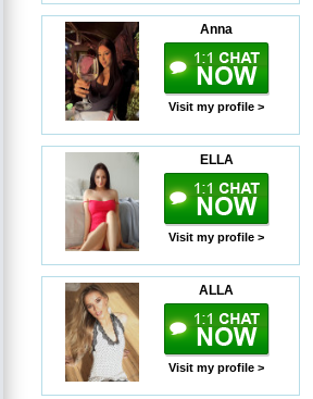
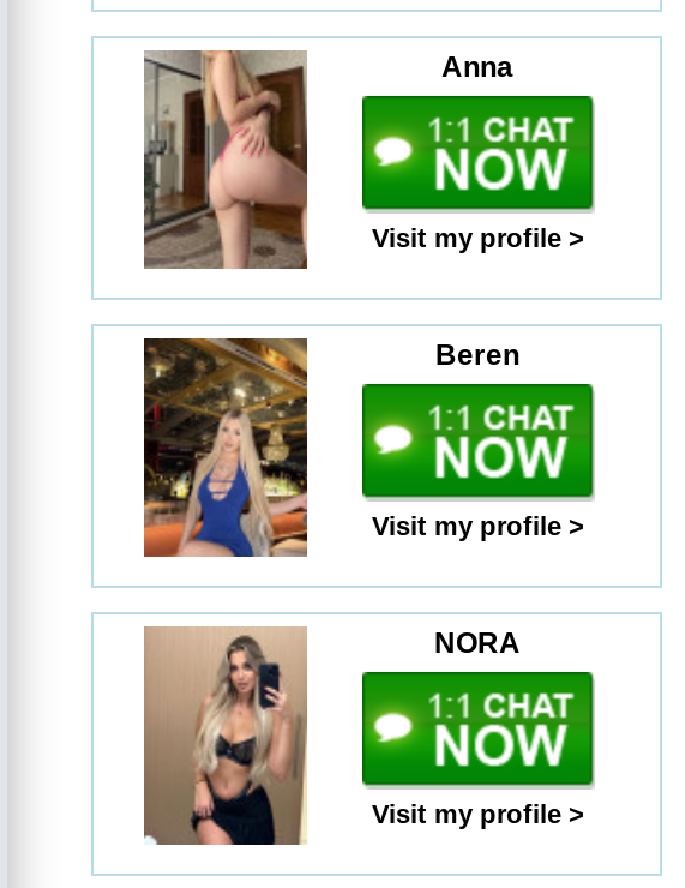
- [image]
+ [image]

- [image]
+ [image]

- ELLA
+ Beren

- [image]
+ [image]

- ALLA
+ NORA
